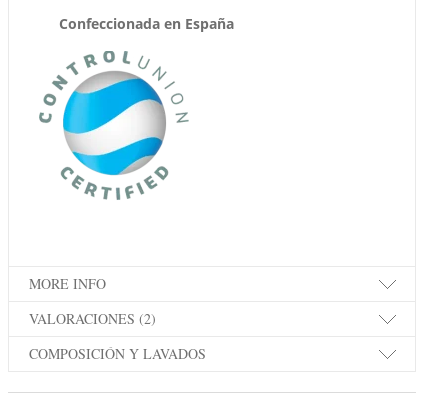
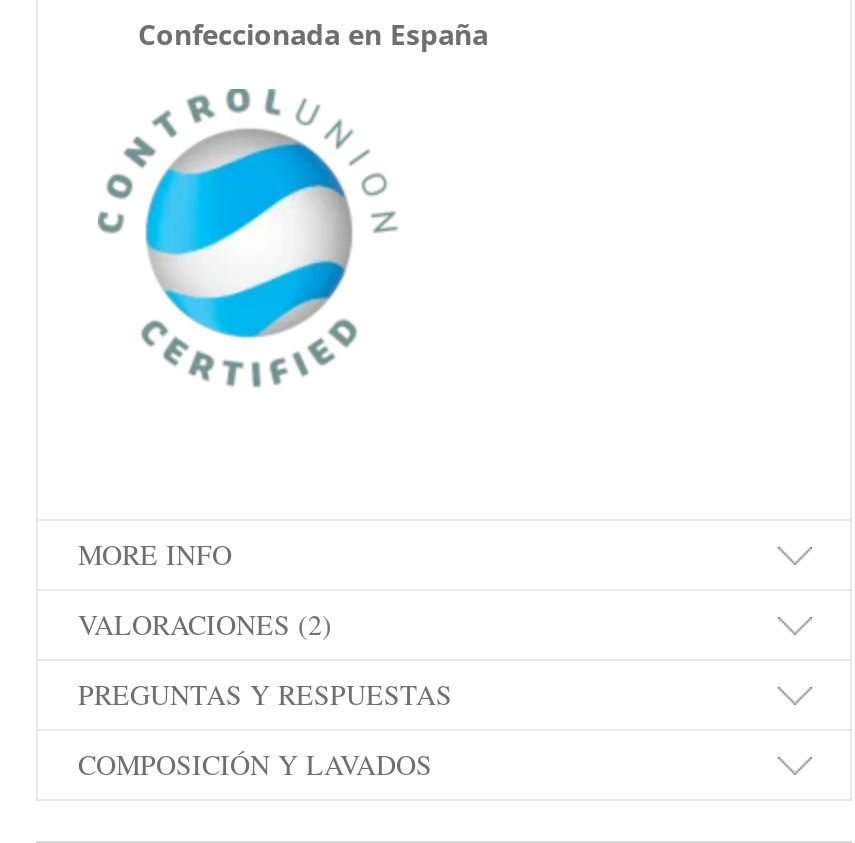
+ PREGUNTAS Y RESPUESTAS
